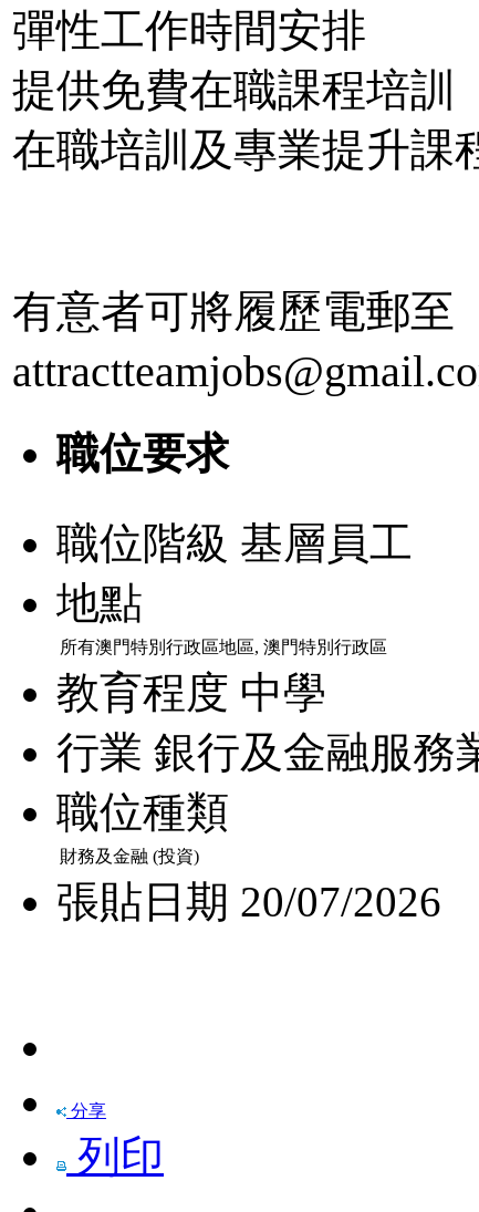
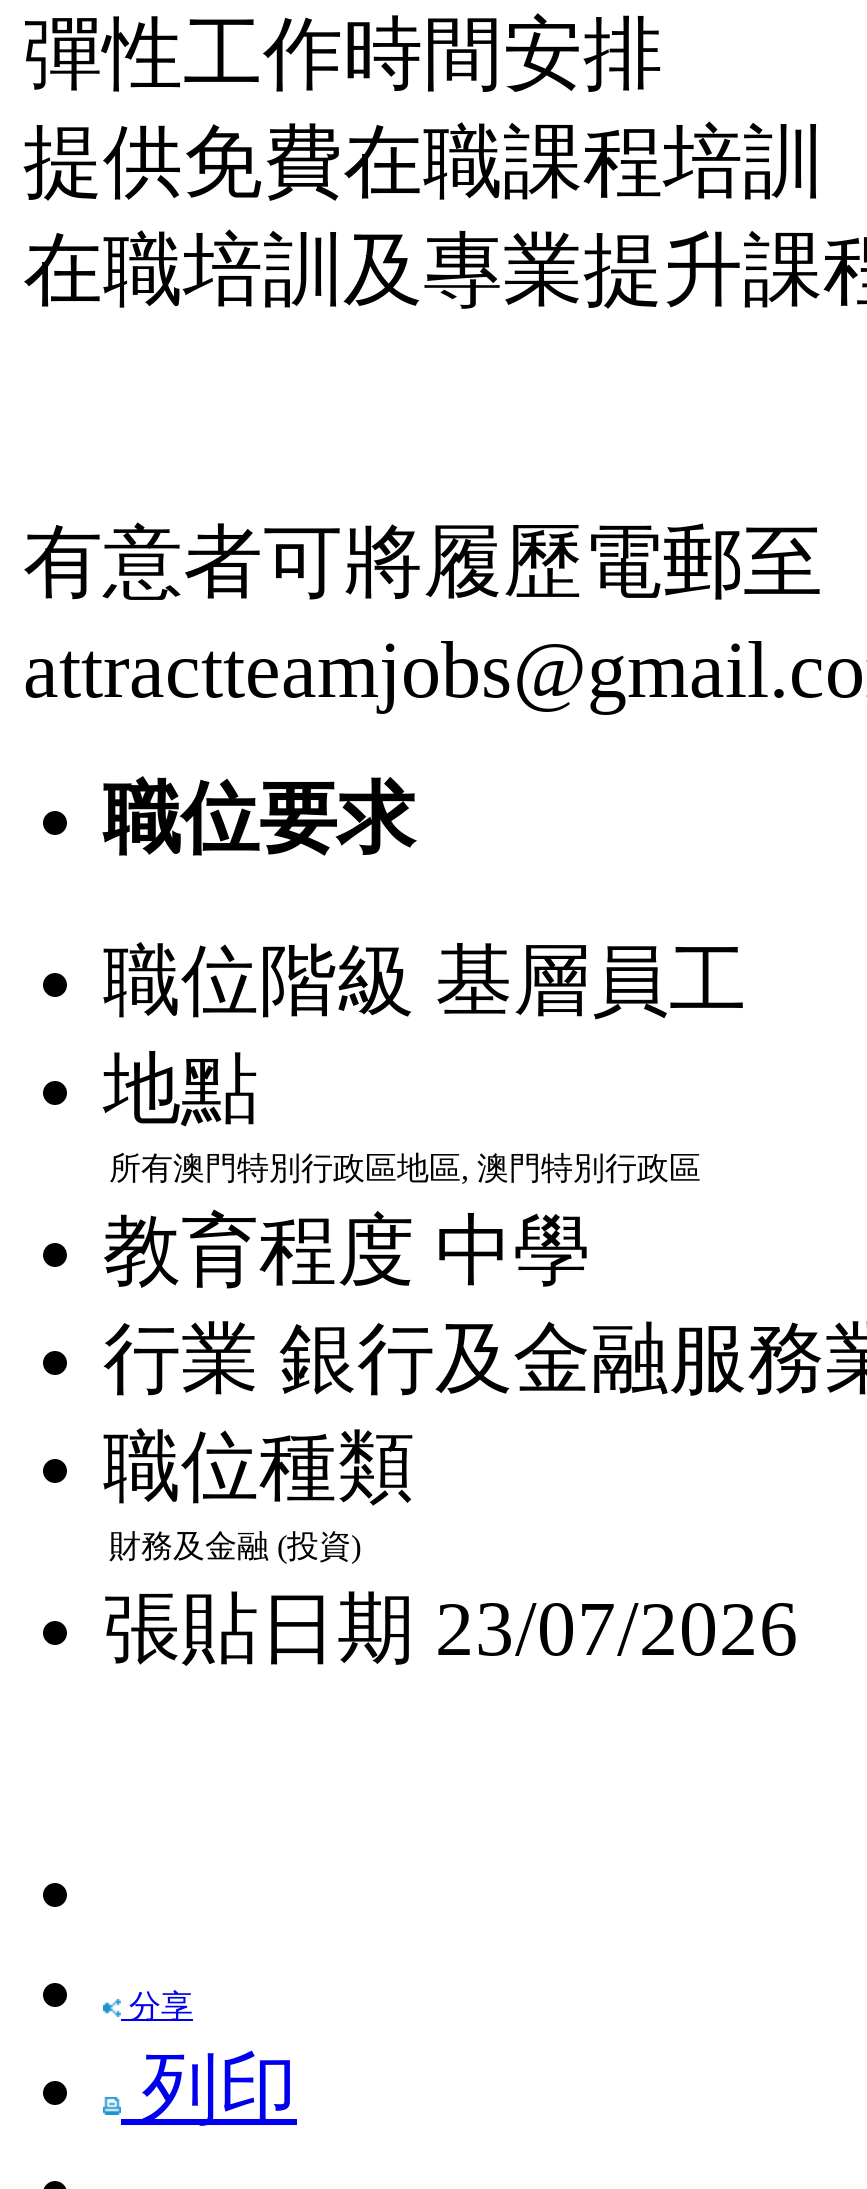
- 張貼日期20/07/2026
+ 張貼日期23/07/2026
